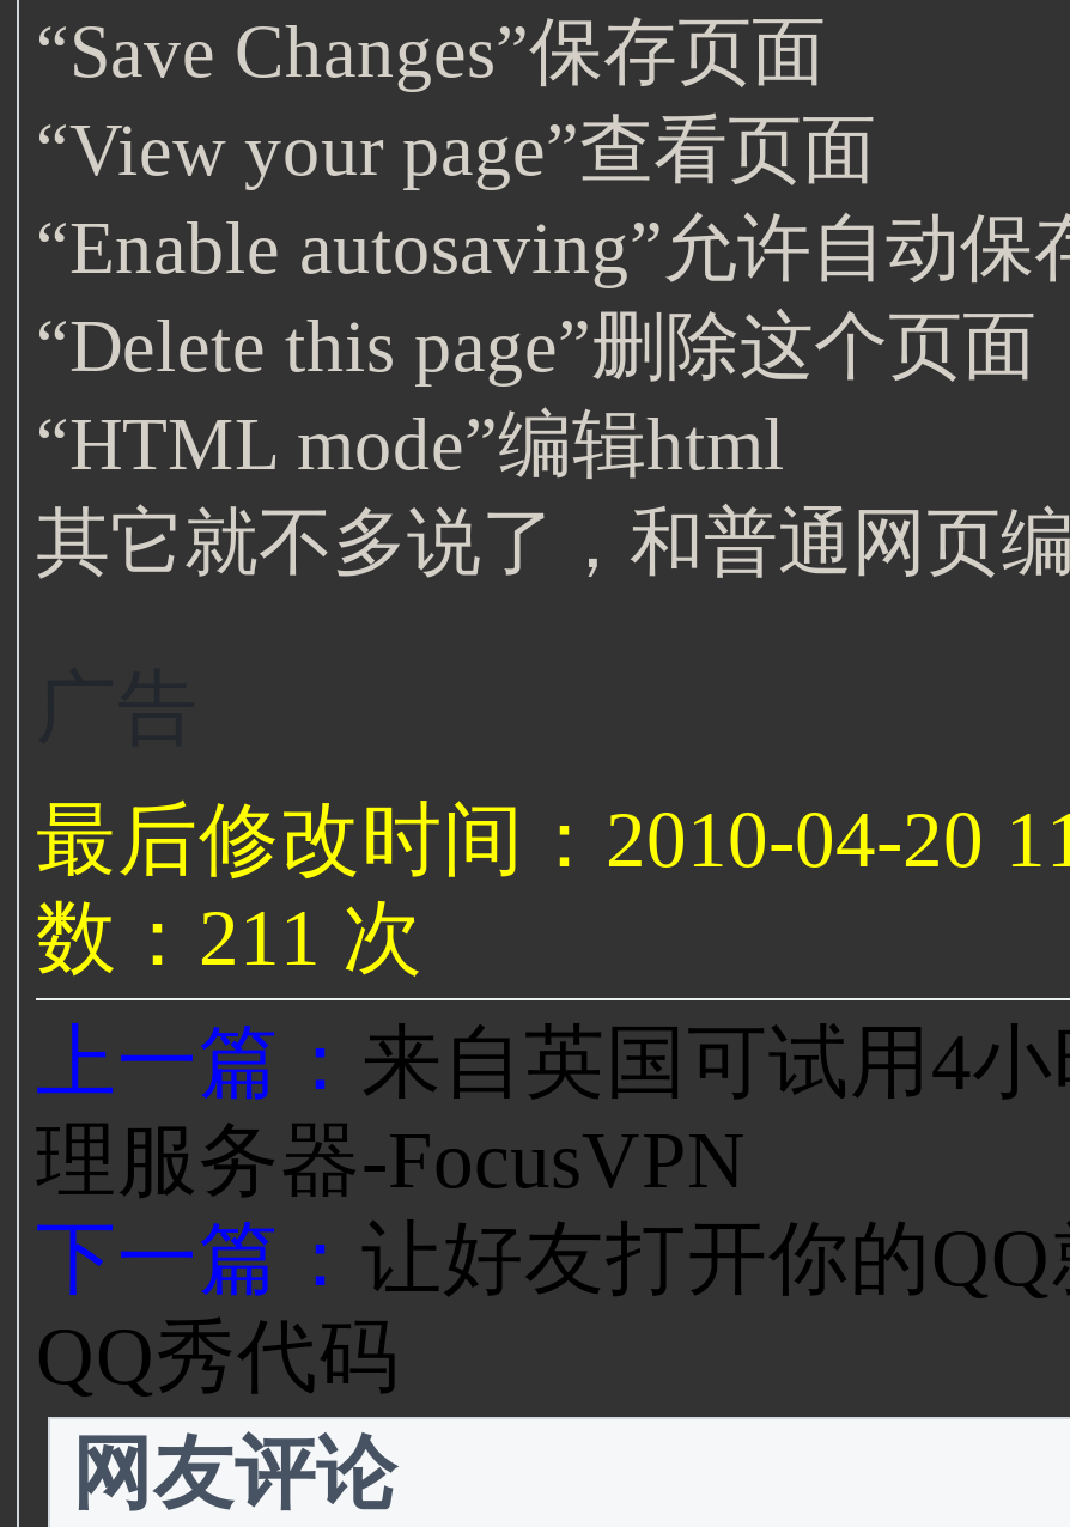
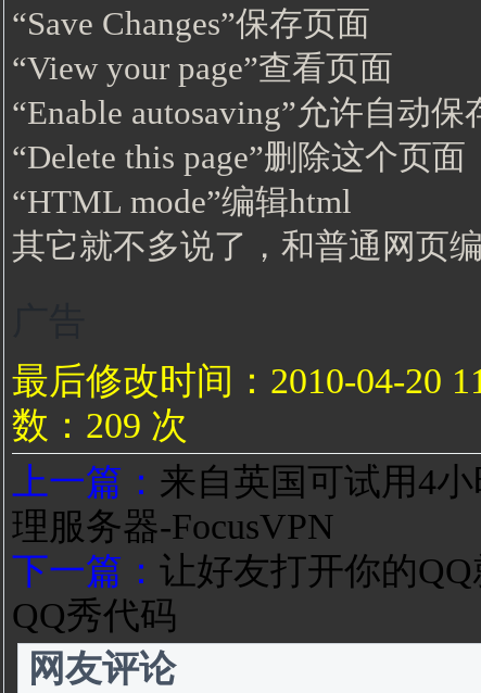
- 数：211 次
+ 数：209 次
